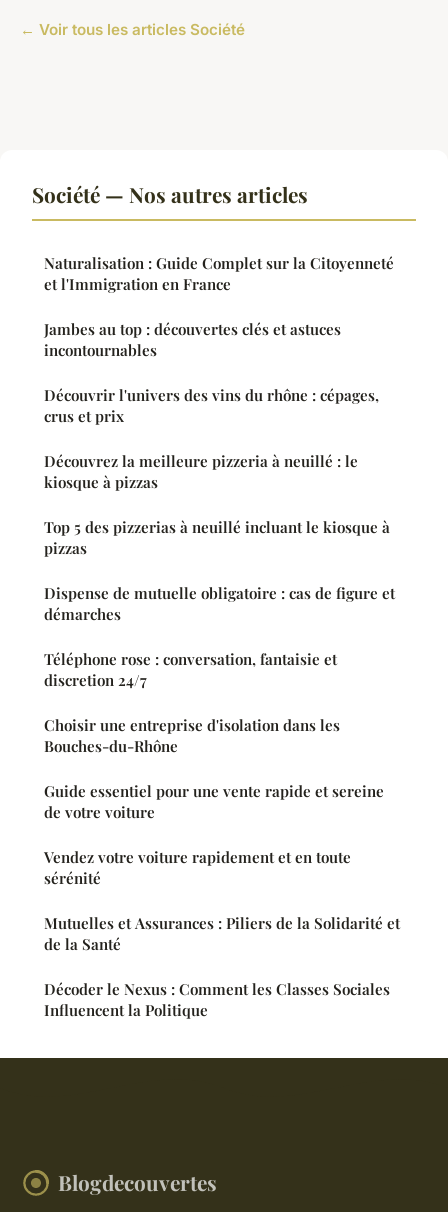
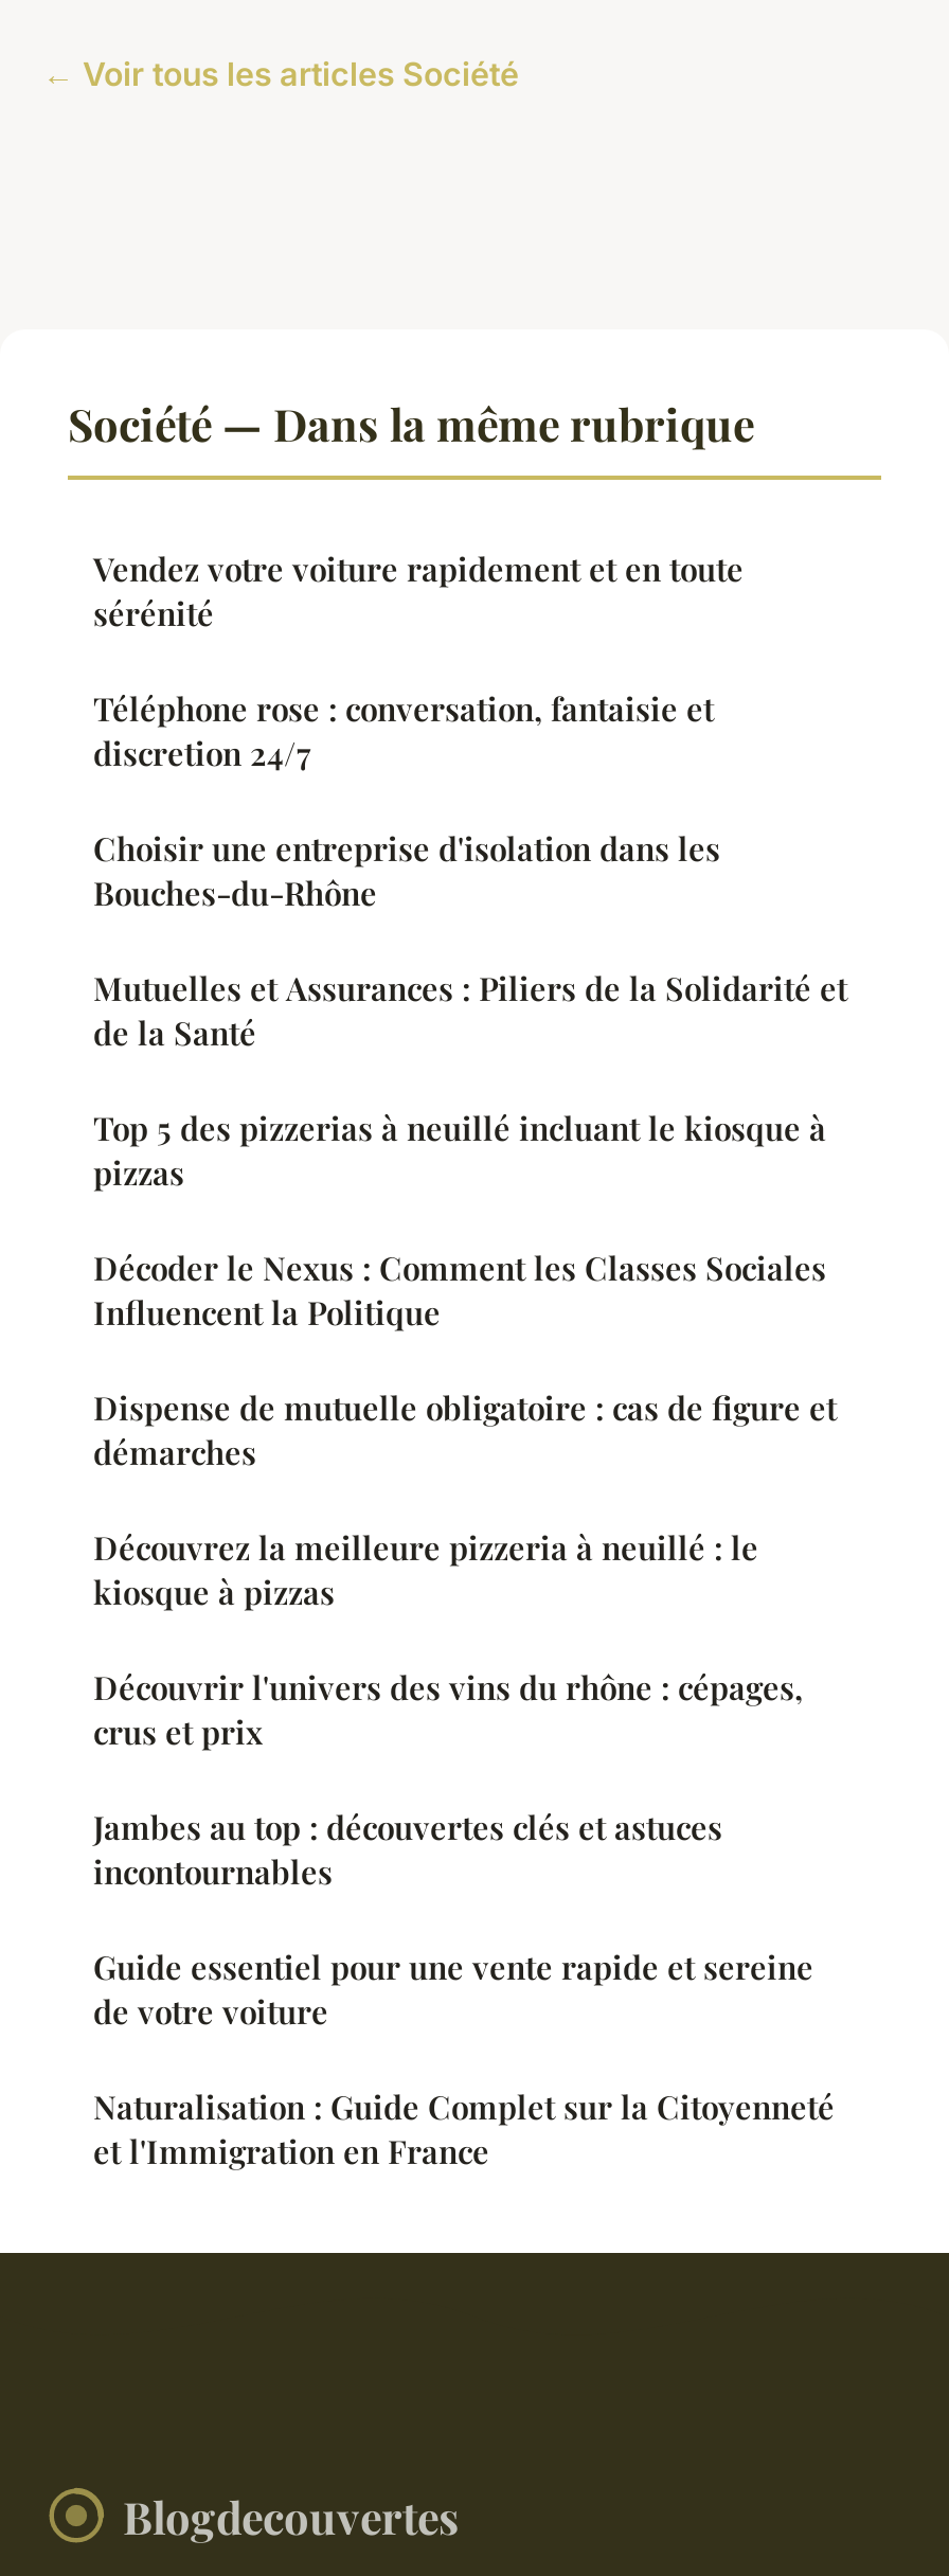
- Société — Nos autres articles
+ Société — Dans la même rubrique

moved down: Naturalisation : Guide Complet sur la Citoyenneté | et l'Immigration en France

moved down: Jambes au top : découvertes clés et astuces | incontournables | Découvrir l'univers des vins du rhône : cépages, | ... | Dispense de mutuelle obligatoire : cas de figure et | démarches

moved up: Téléphone rose : conversation, fantaisie et | discretion 24/7 | Choisir une entreprise d'isolation dans les | Bouches-du-Rhône

moved down: Guide essentiel pour une vente rapide et sereine | de votre voiture

moved up: Vendez votre voiture rapidement et en toute | sérénité

moved up: Mutuelles et Assurances : Piliers de la Solidarité et | de la Santé | Décoder le Nexus : Comment les Classes Sociales | Influencent la Politique
